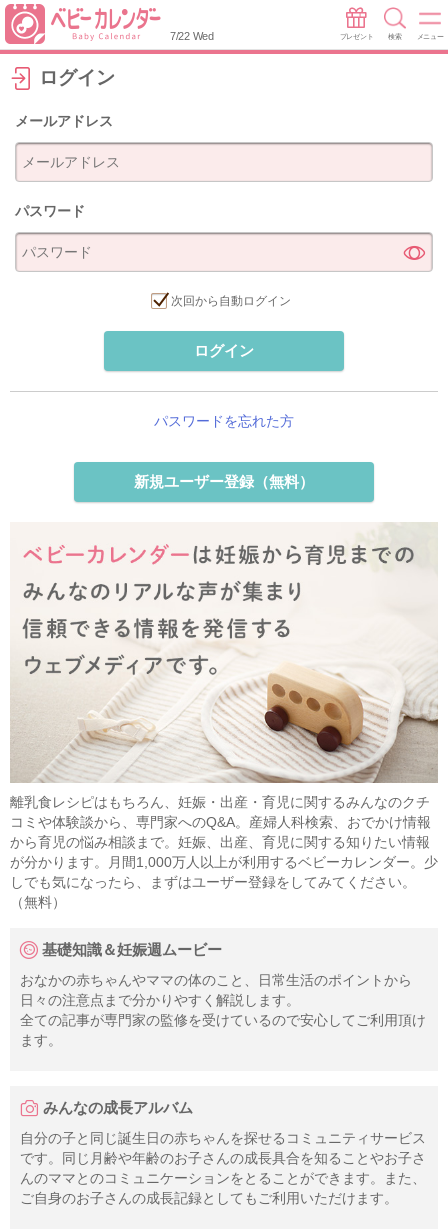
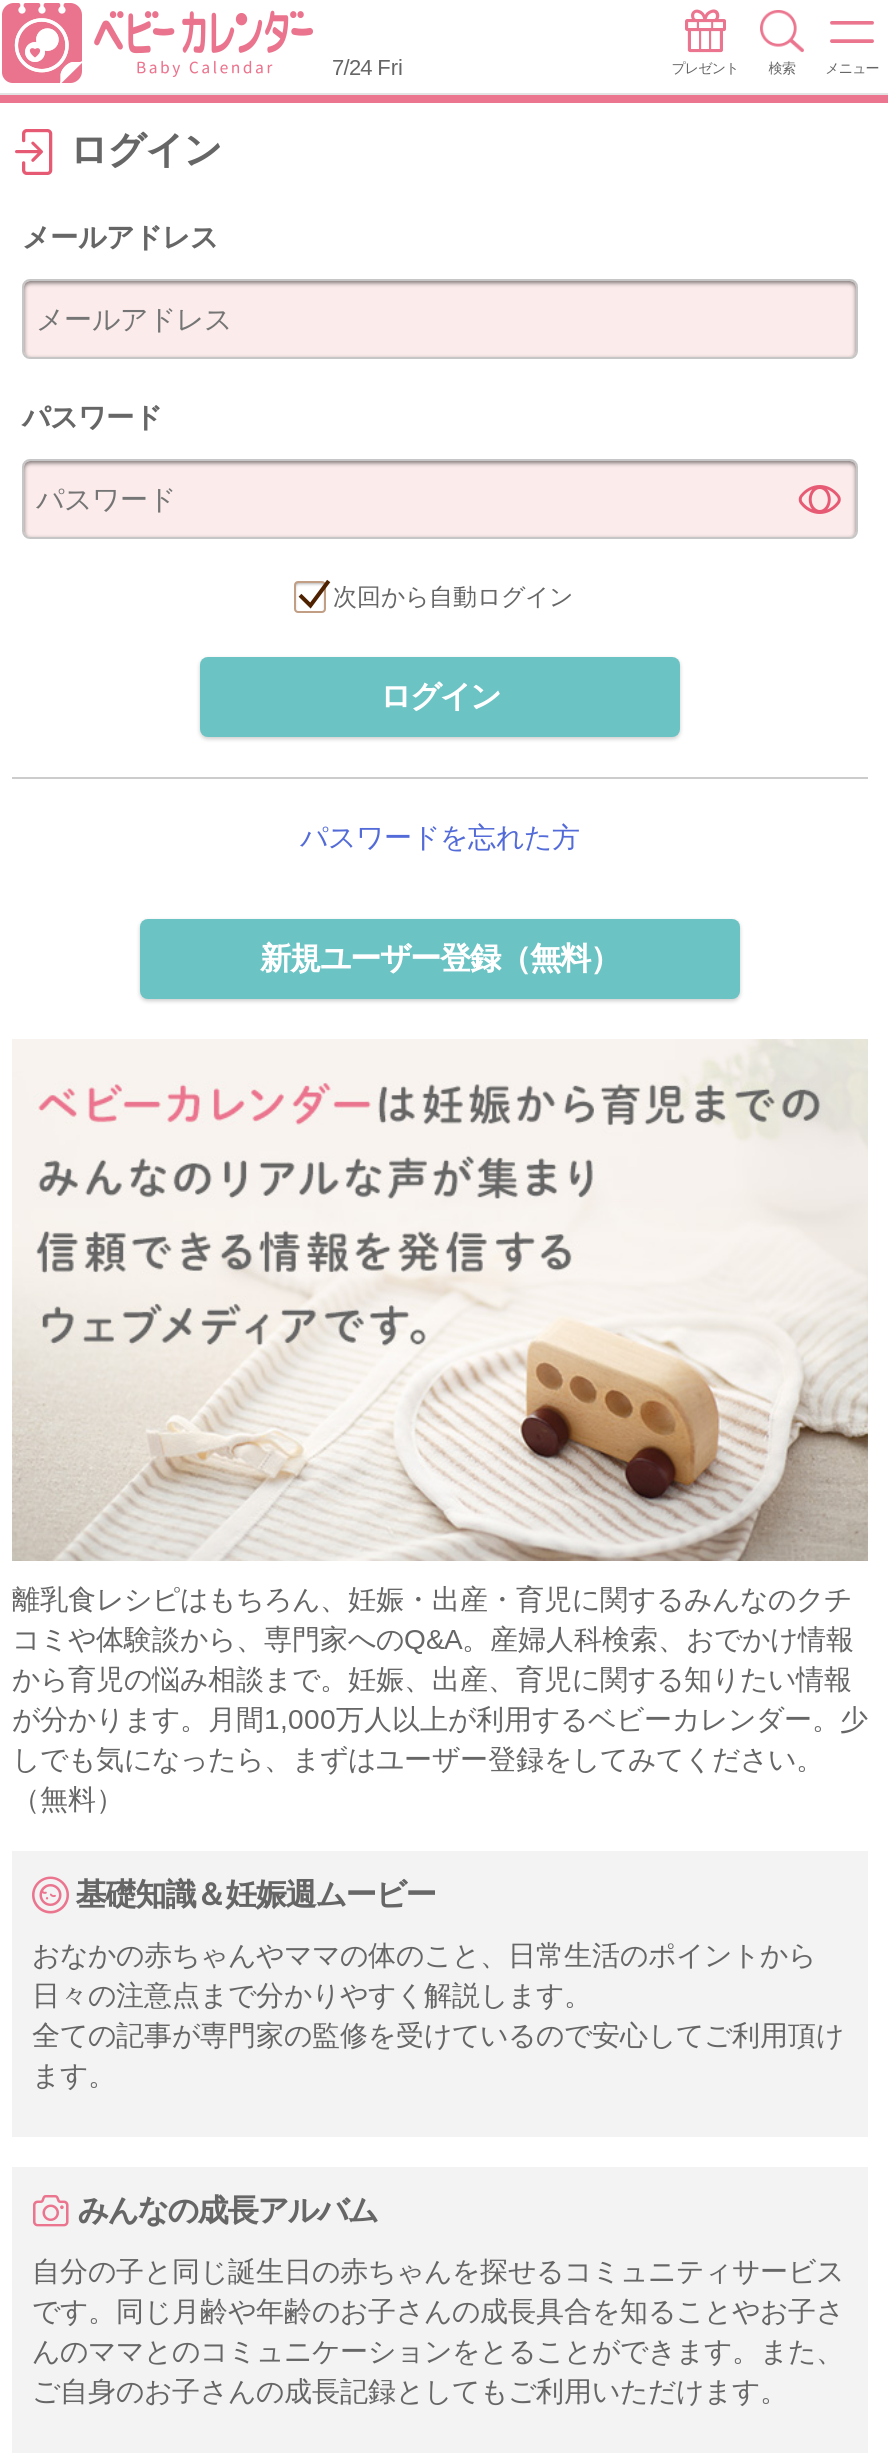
- 7/22 Wed
+ 7/24 Fri
